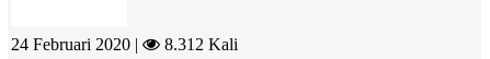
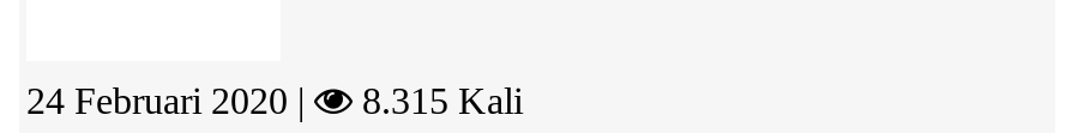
- 8.312 Kali
+ 8.315 Kali
